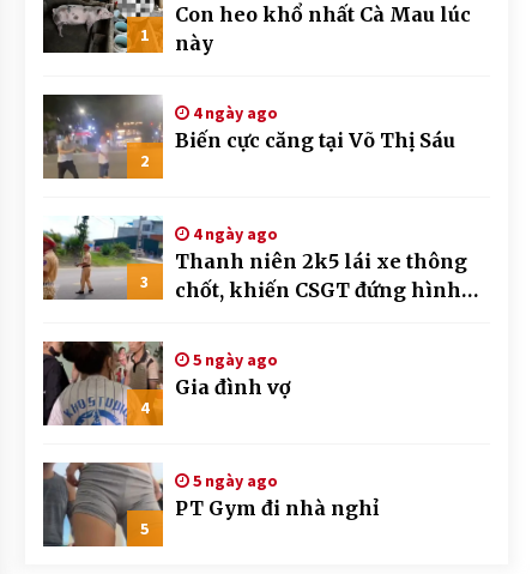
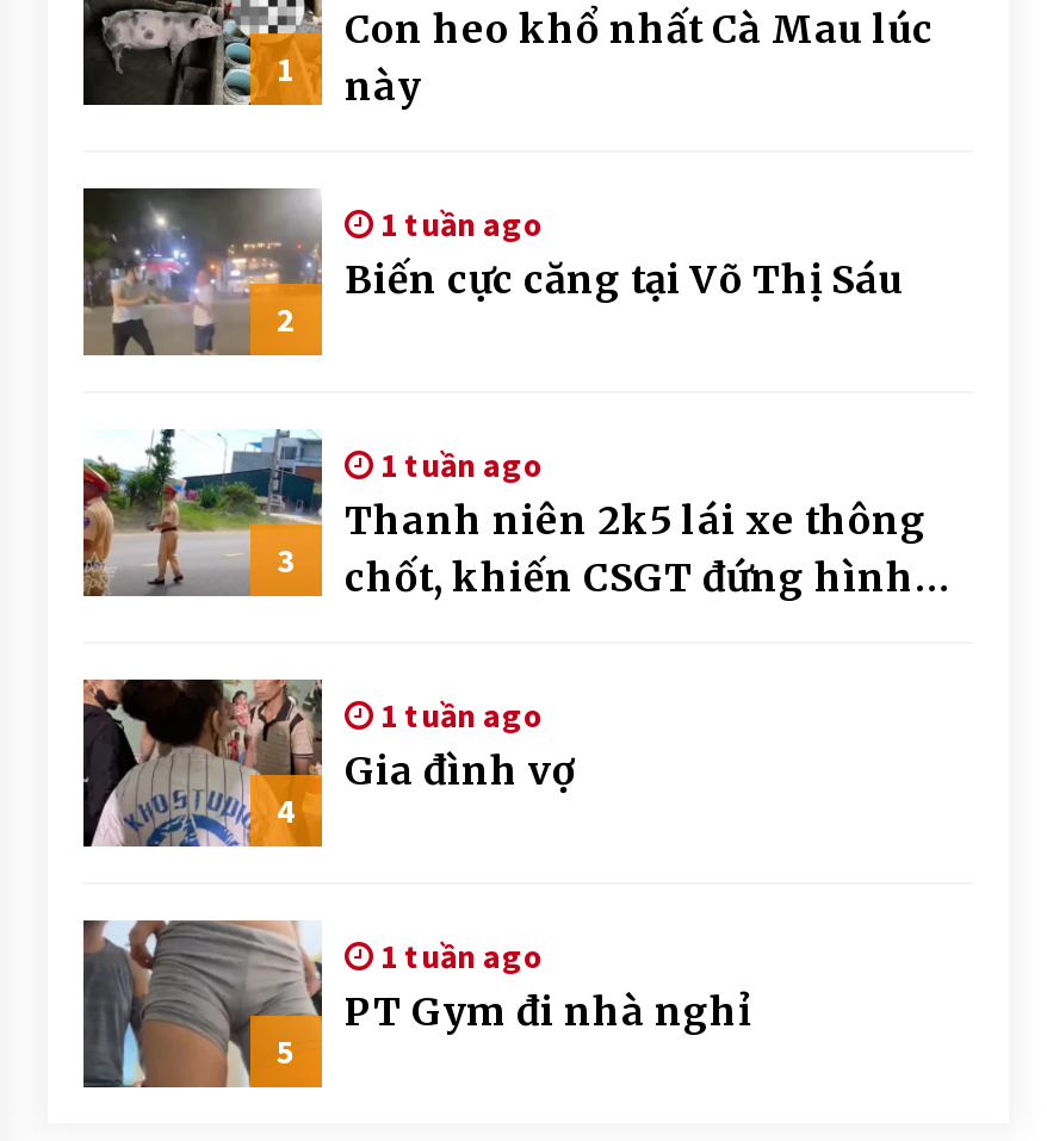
- 4 ngày ago
+ 1 tuần ago

- 4 ngày ago
+ 1 tuần ago

- 5 ngày ago
+ 1 tuần ago

- 5 ngày ago
+ 1 tuần ago
